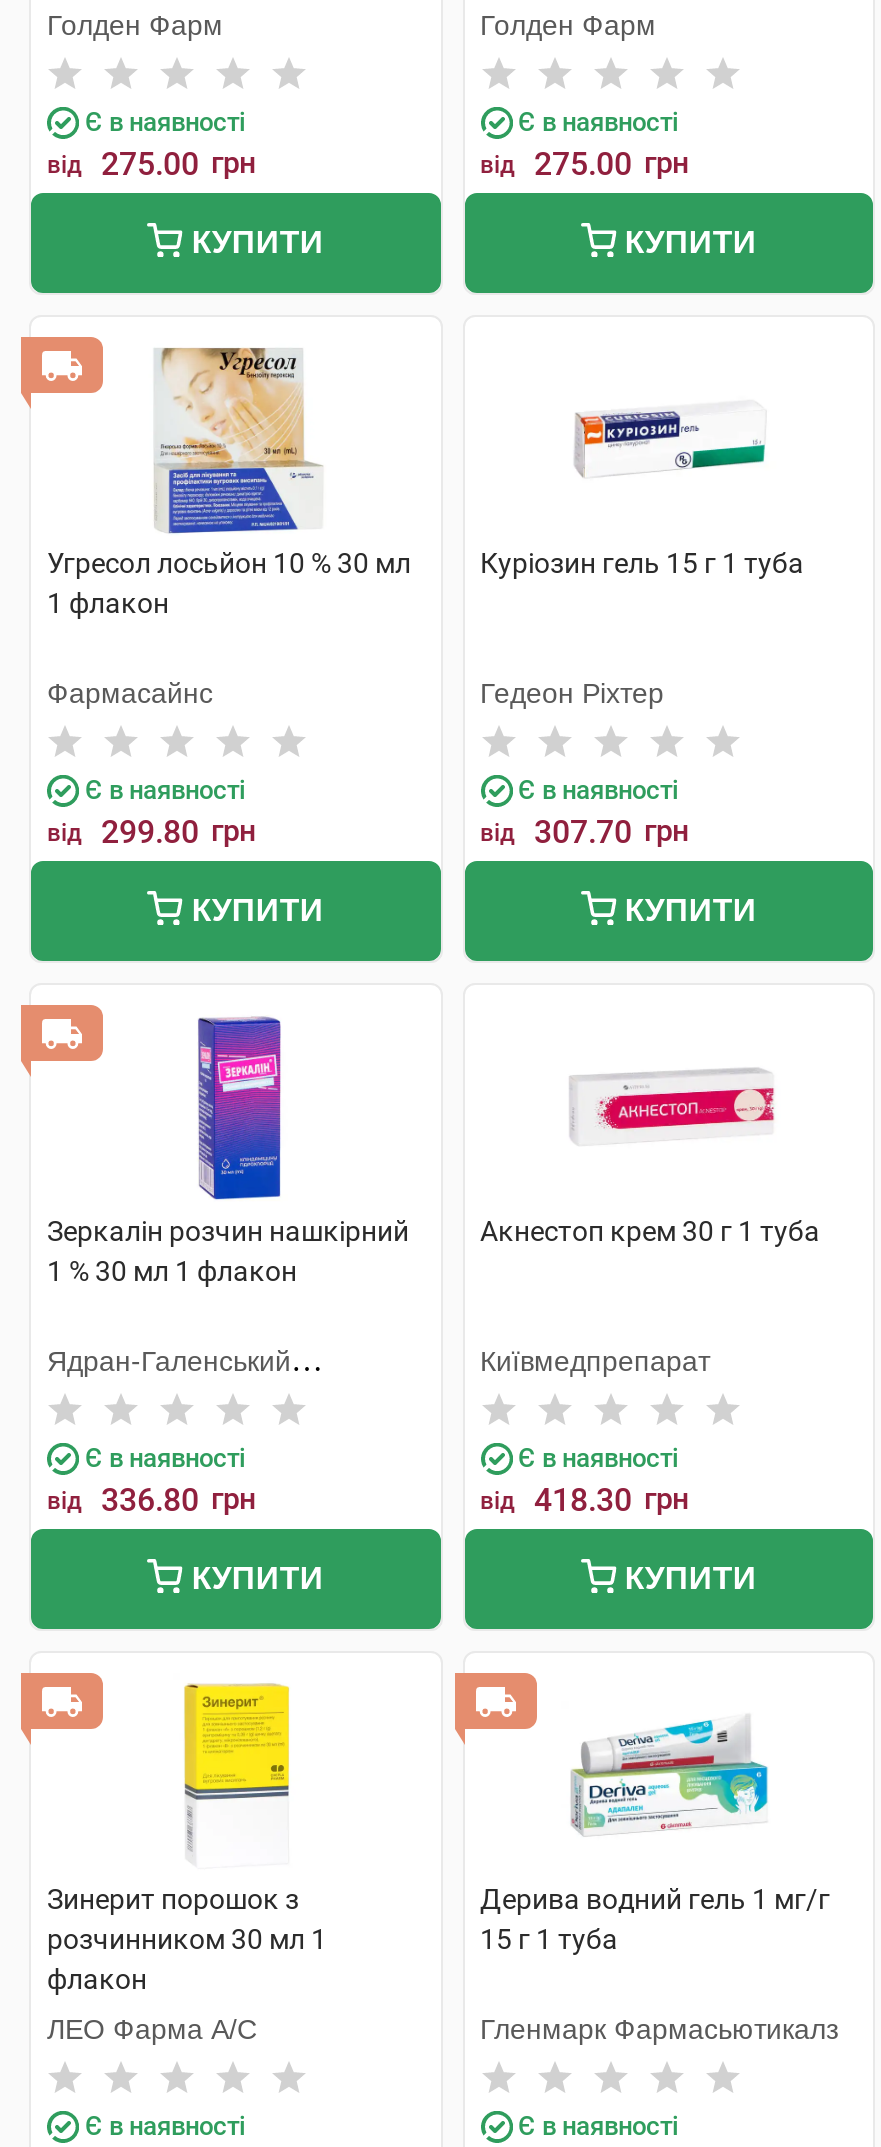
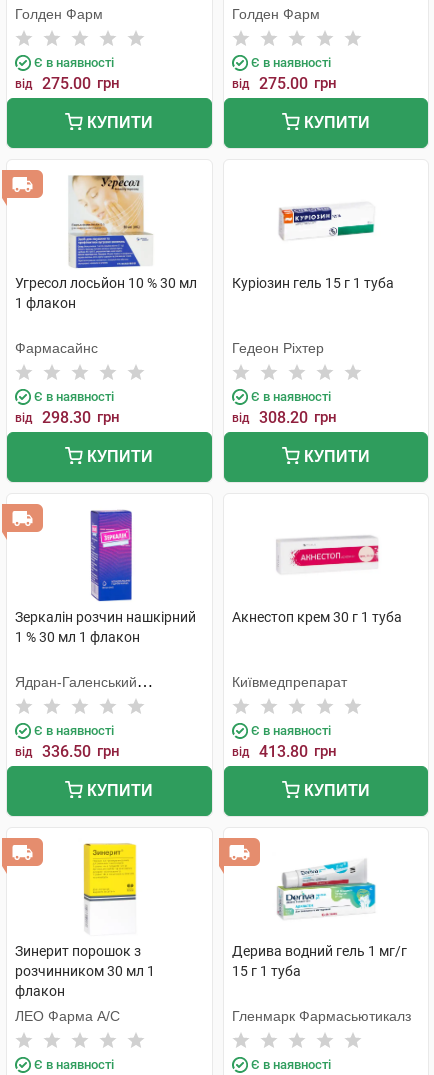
- від 299.80 грн
+ від 298.30 грн

- від 307.70 грн
+ від 308.20 грн

- від 336.80 грн
+ від 336.50 грн

- від 418.30 грн
+ від 413.80 грн
